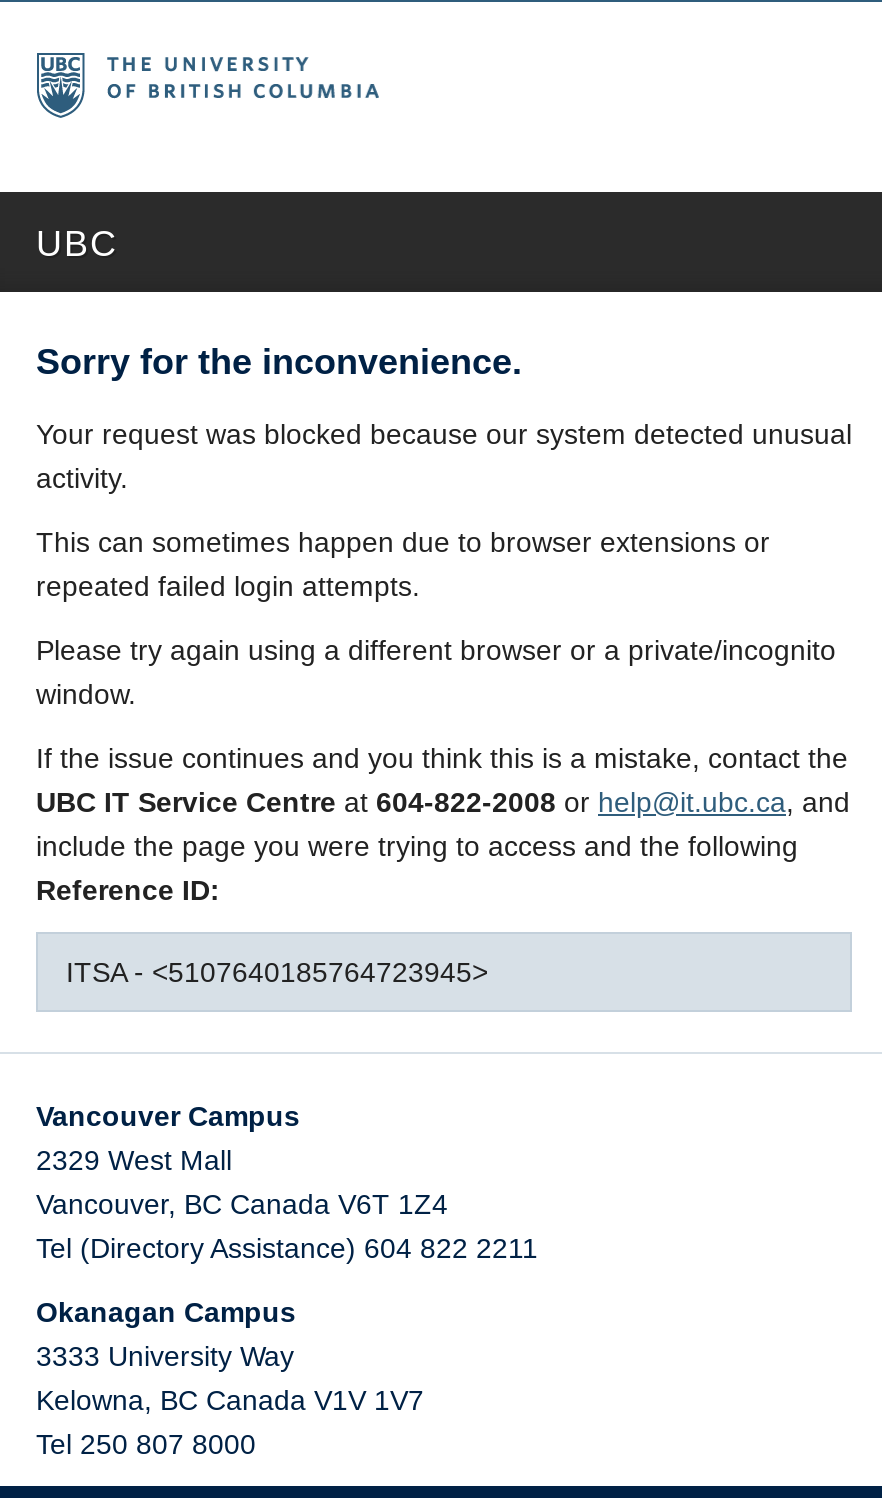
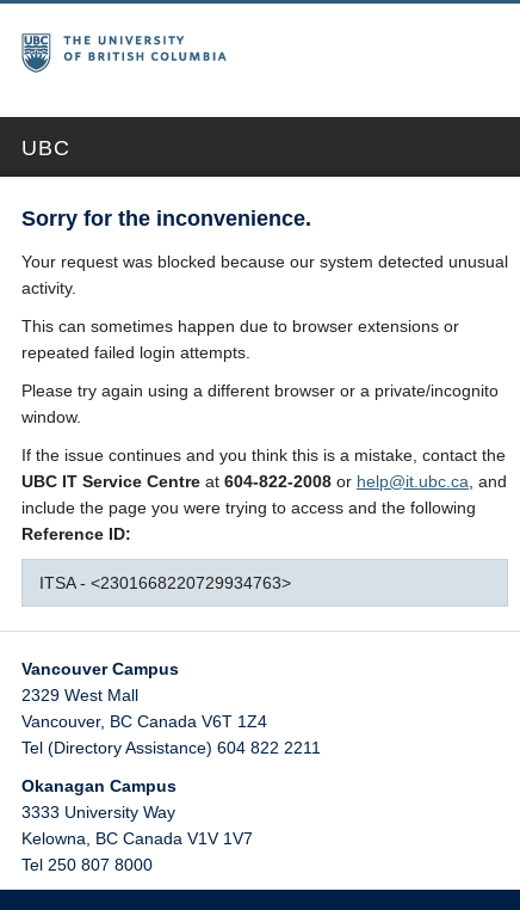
- ITSA - <5107640185764723945>
+ ITSA - <2301668220729934763>
